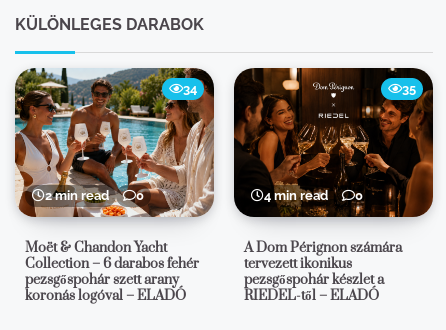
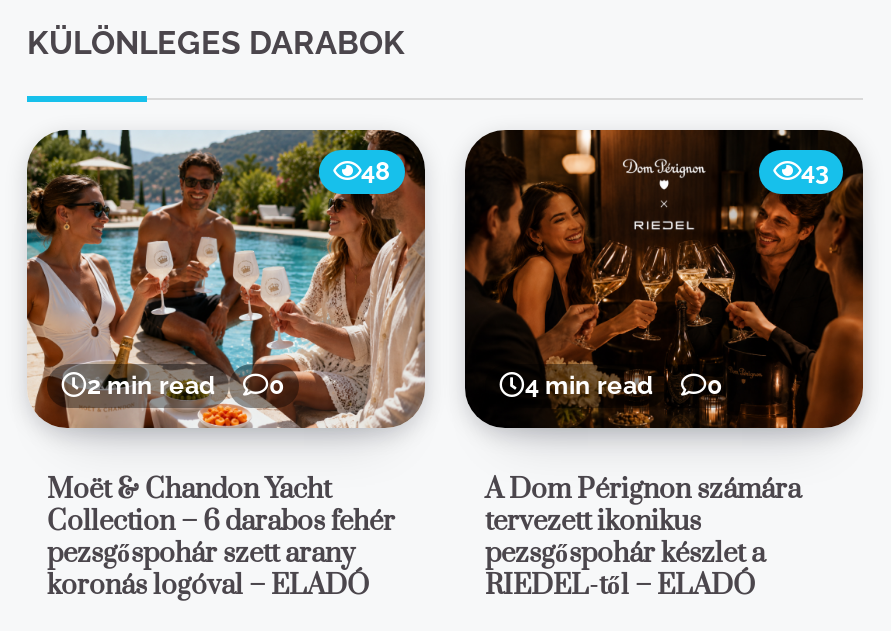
- 34
+ 48

- 35
+ 43
